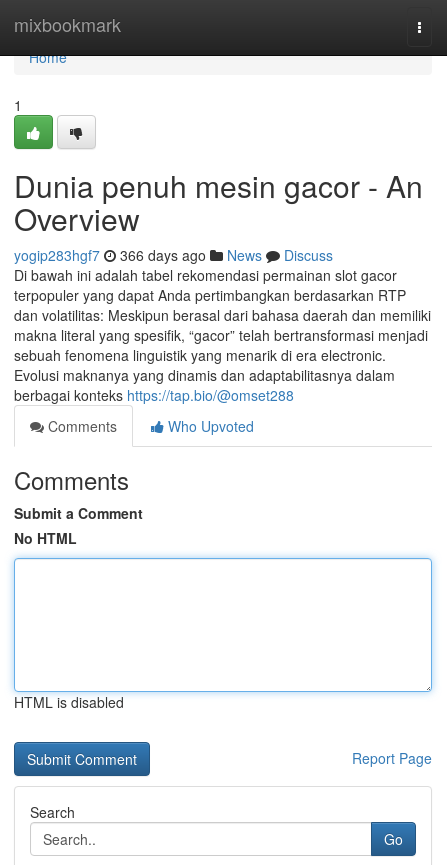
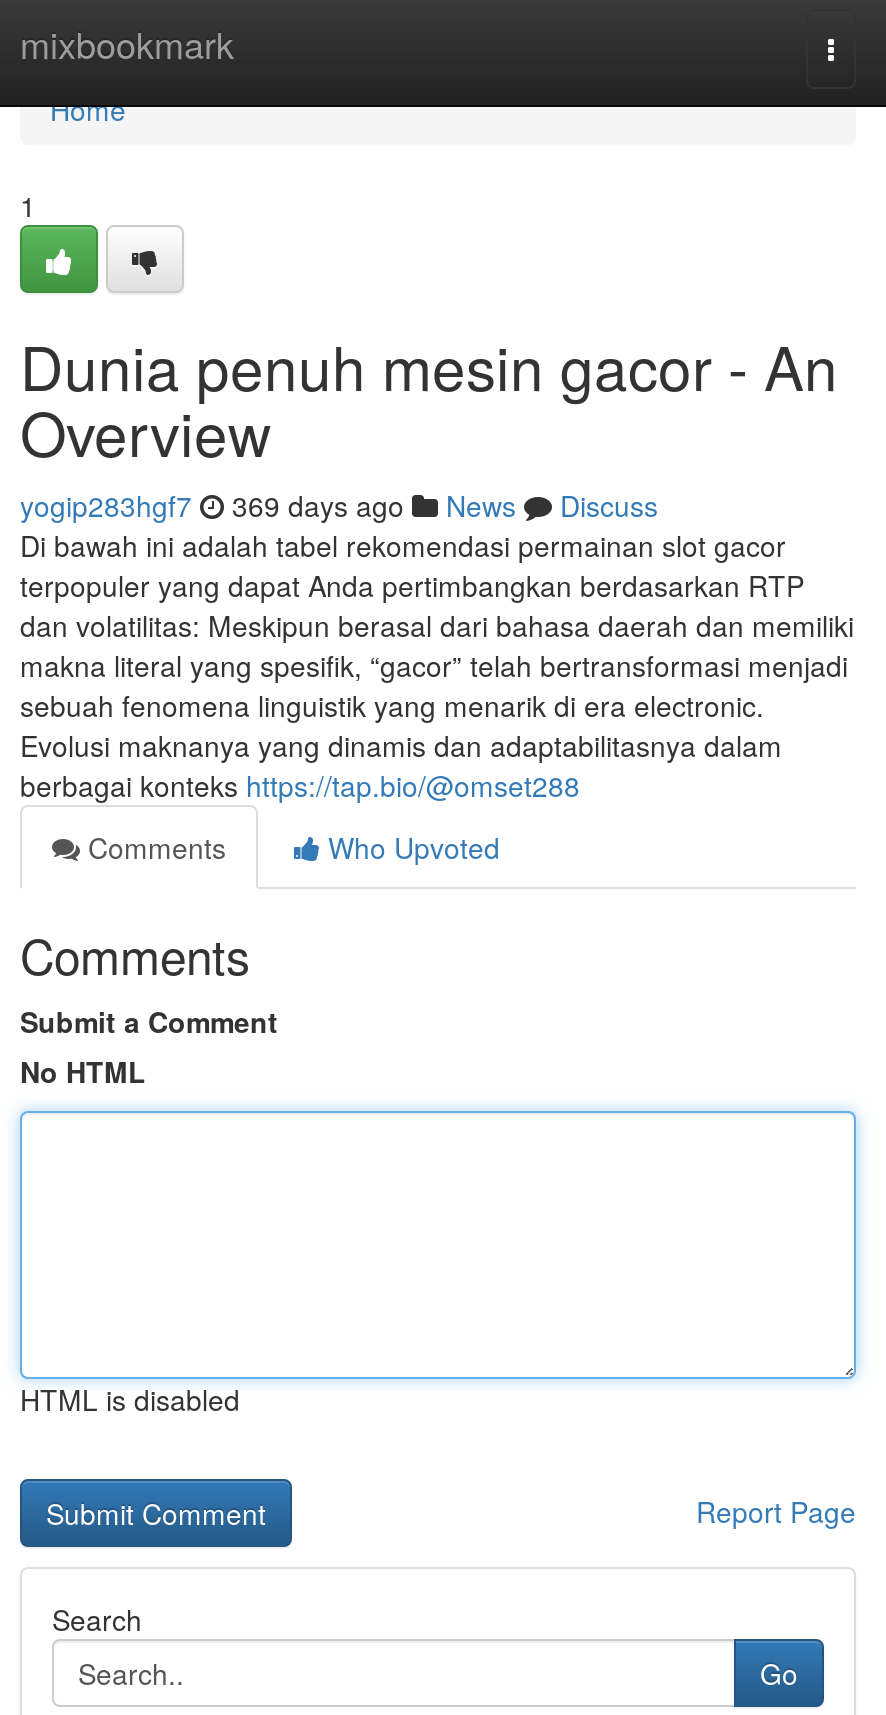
- yogip283hgf7 366 days ago News Discuss
+ yogip283hgf7 369 days ago News Discuss
